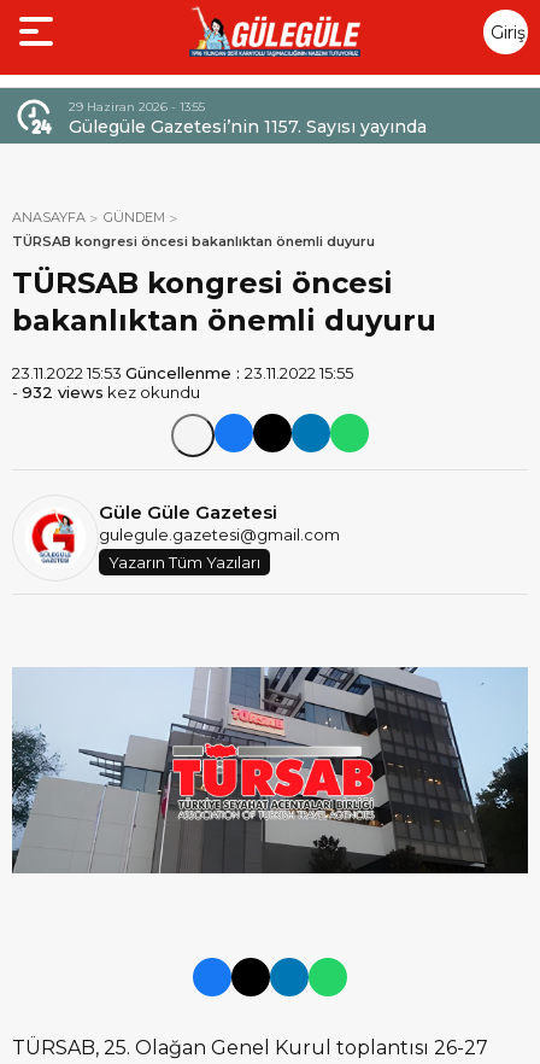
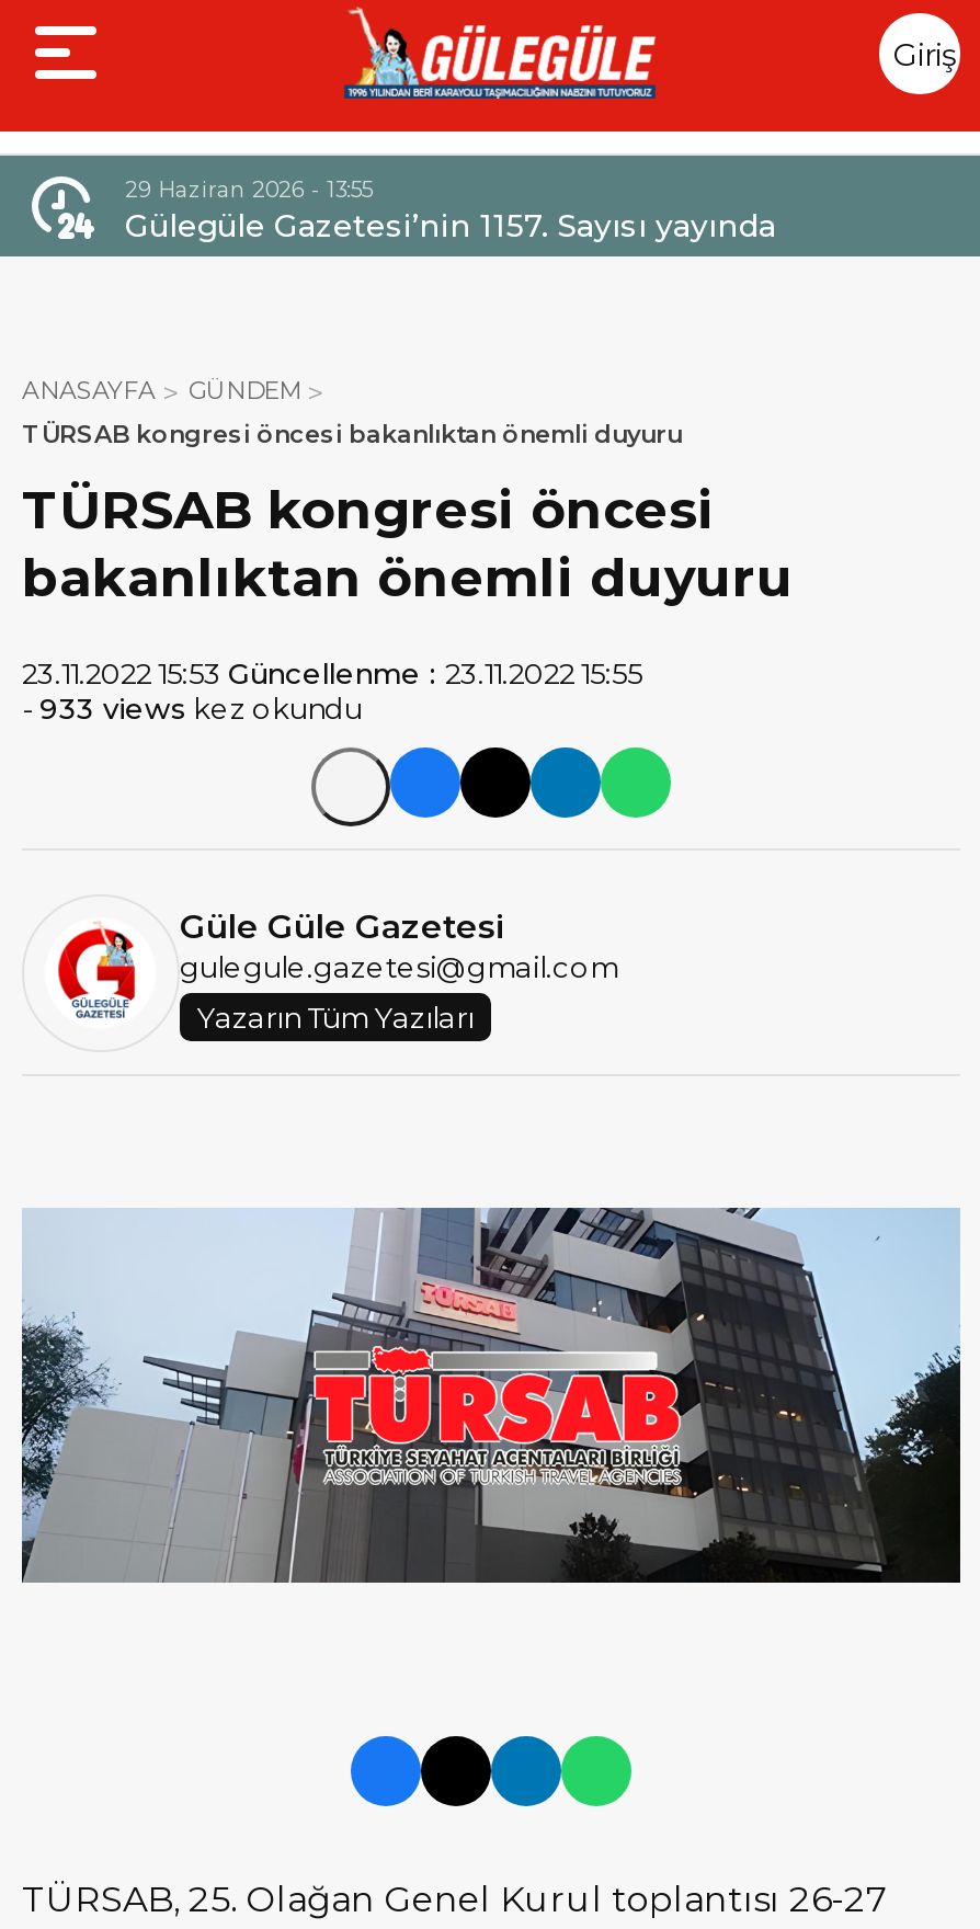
- - 932 views kez okundu
+ - 933 views kez okundu
